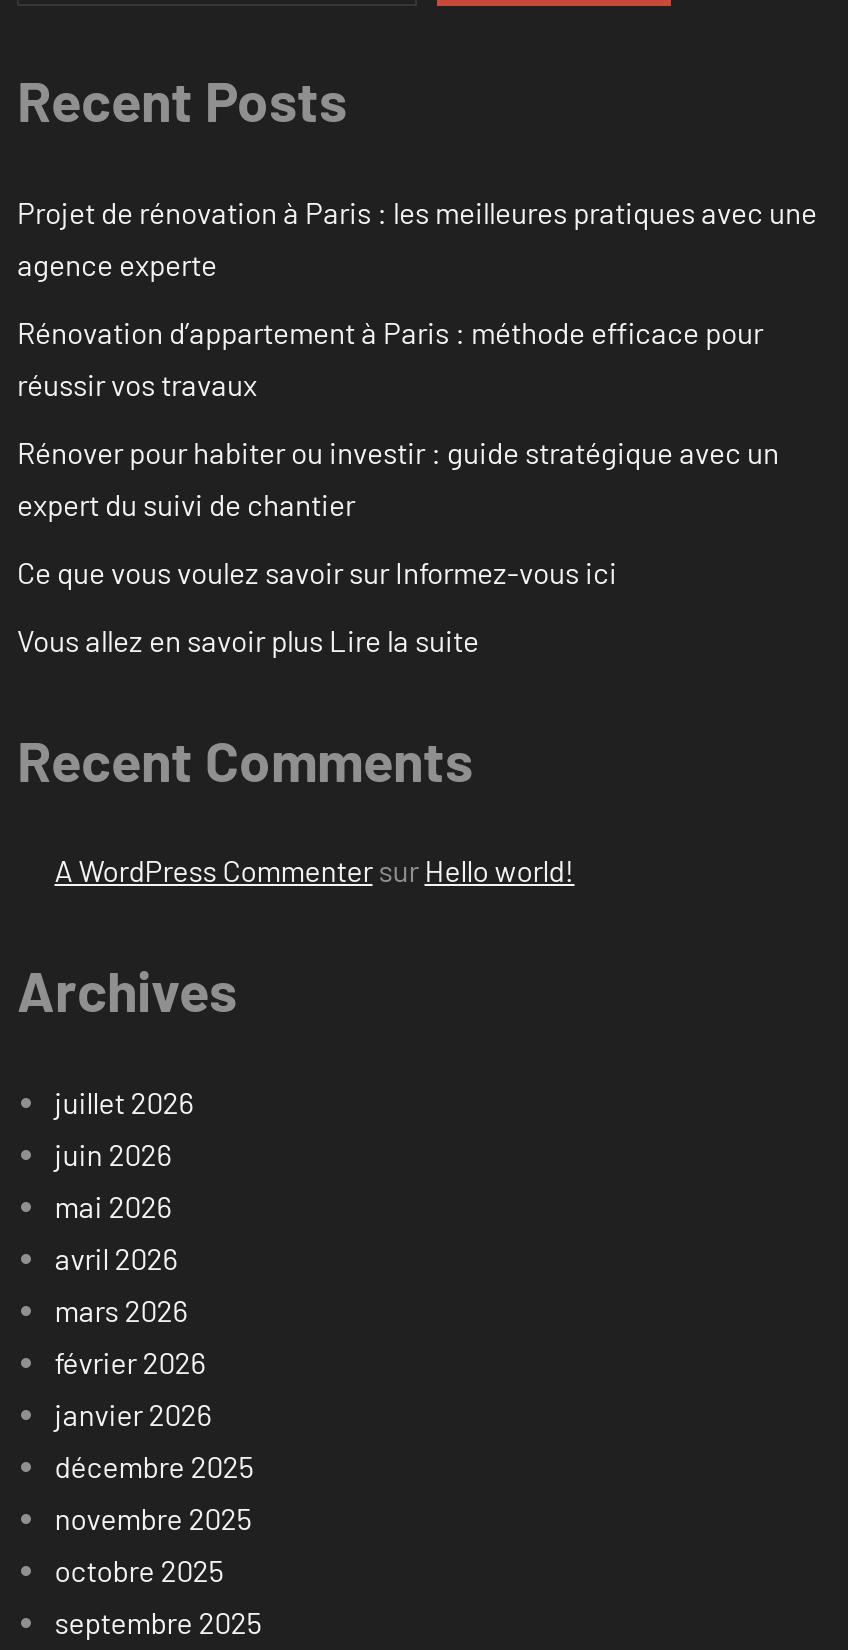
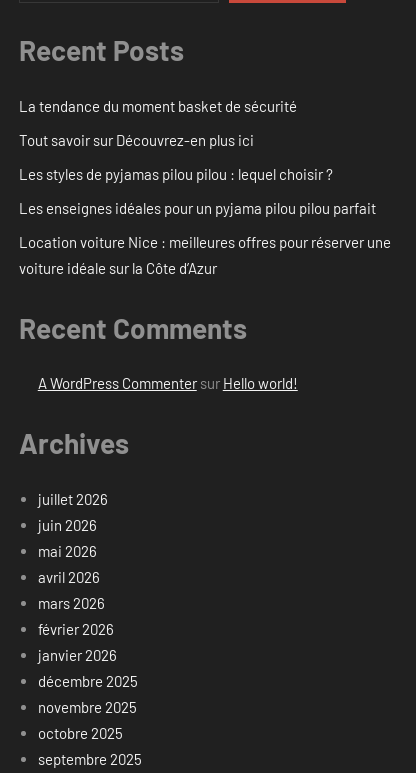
- Projet de rénovation à Paris : les meilleures pratiques avec une
- agence experte
+ La tendance du moment basket de sécurité

- Rénovation d’appartement à Paris : méthode efficace pour
- réussir vos travaux
+ Tout savoir sur Découvrez-en plus ici

- Rénover pour habiter ou investir : guide stratégique avec un
- expert du suivi de chantier
+ Les styles de pyjamas pilou pilou : lequel choisir ?

- Ce que vous voulez savoir sur Informez-vous ici
+ Les enseignes idéales pour un pyjama pilou pilou parfait

- Vous allez en savoir plus Lire la suite
+ Location voiture Nice : meilleures offres pour réserver une
+ voiture idéale sur la Côte d’Azur
